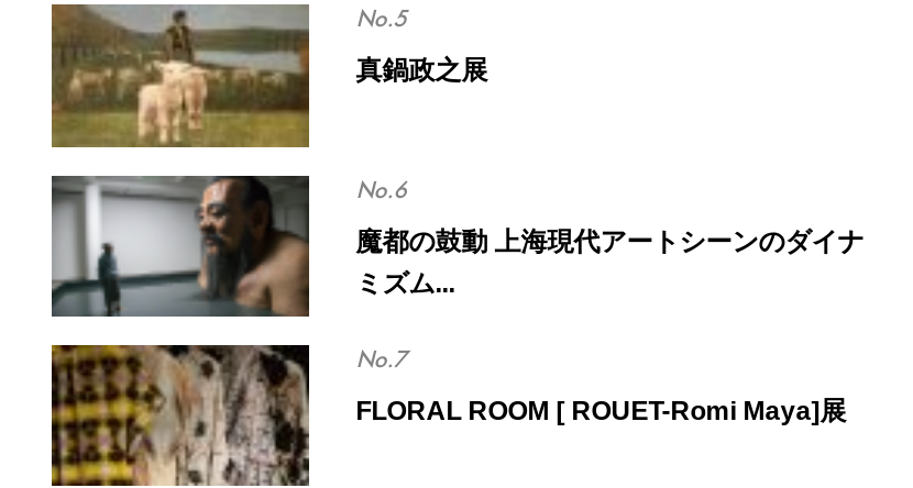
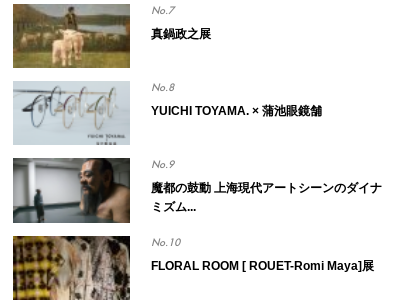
+ [image]
+ YUICHI TOYAMA. × 蒲池眼鏡舗
